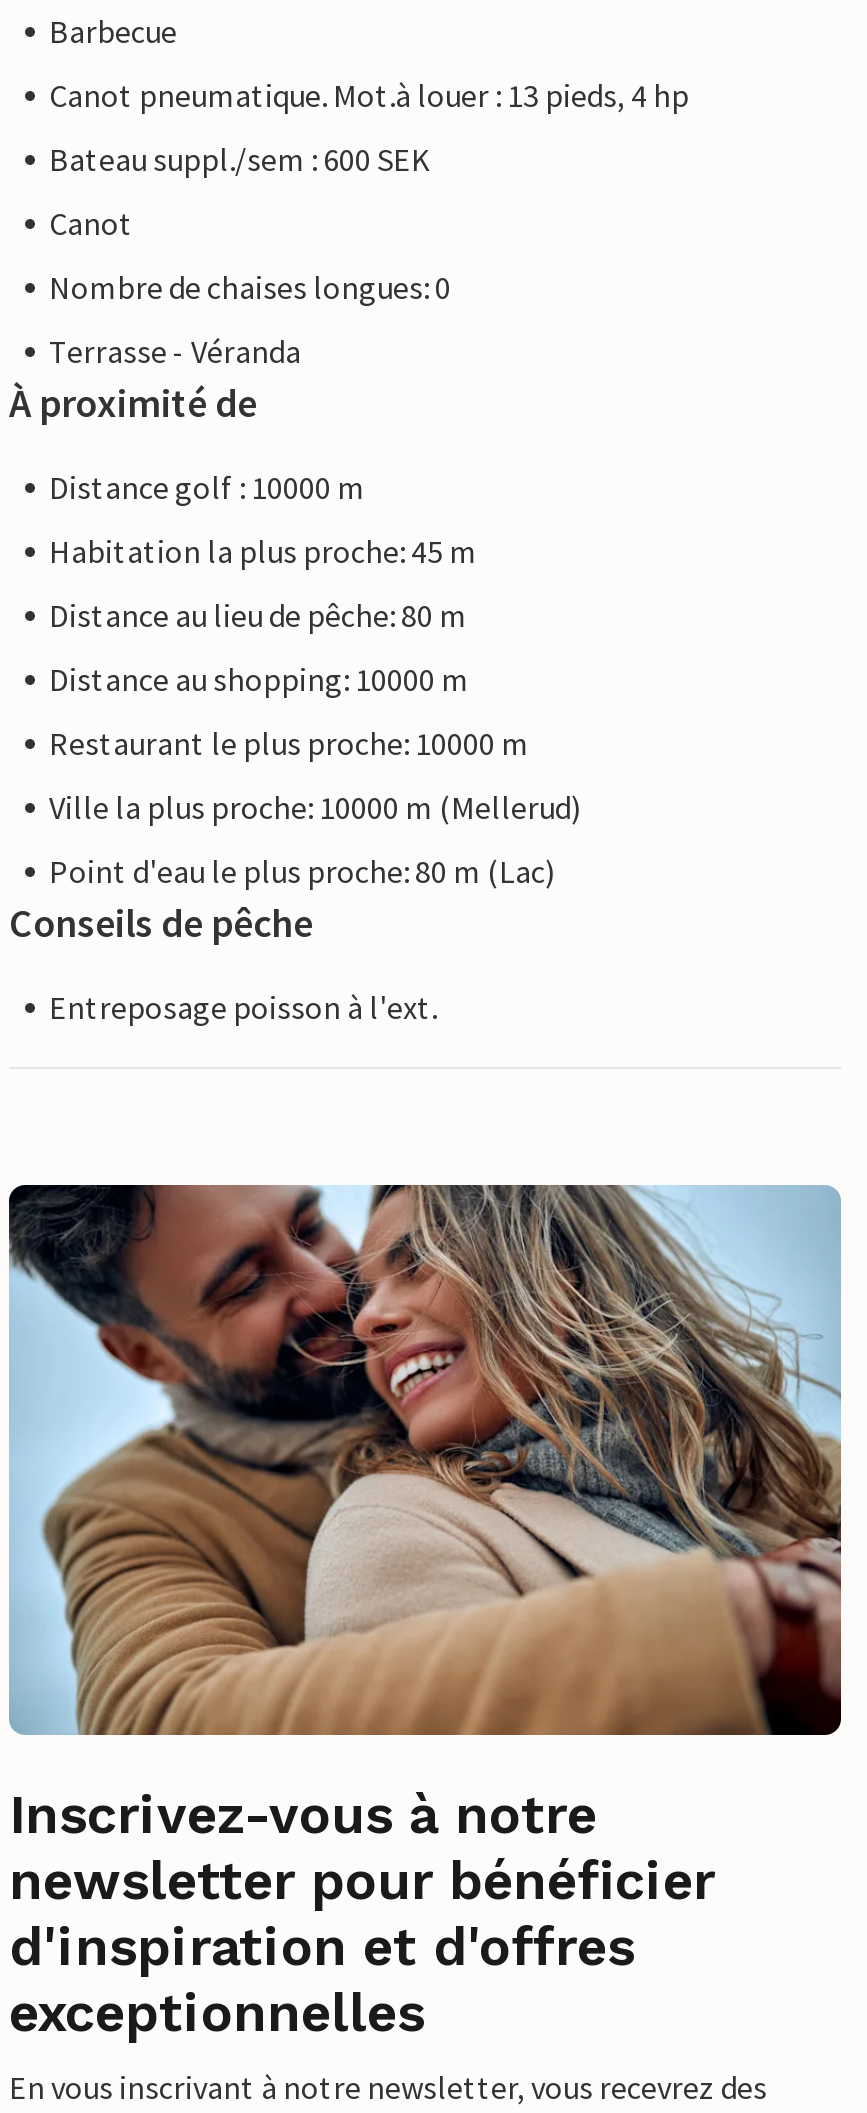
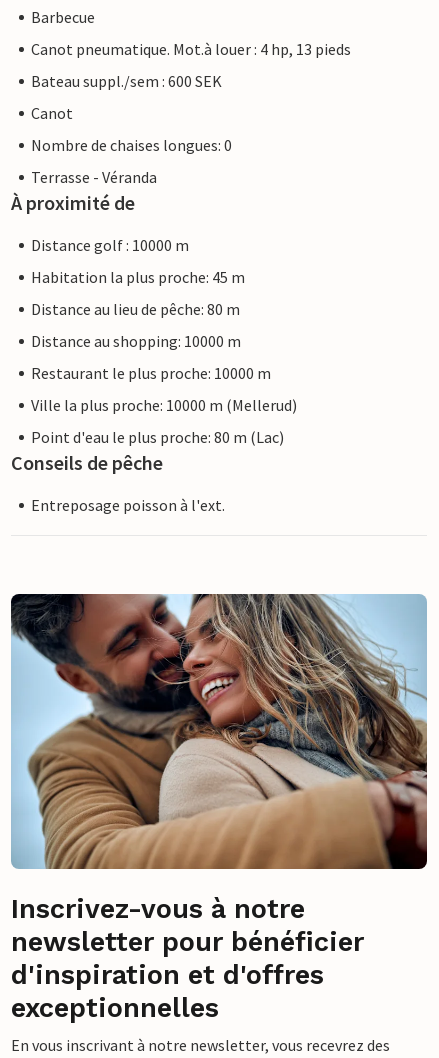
- Canot pneumatique. Mot.à louer : 13 pieds, 4 hp
+ Canot pneumatique. Mot.à louer : 4 hp, 13 pieds
